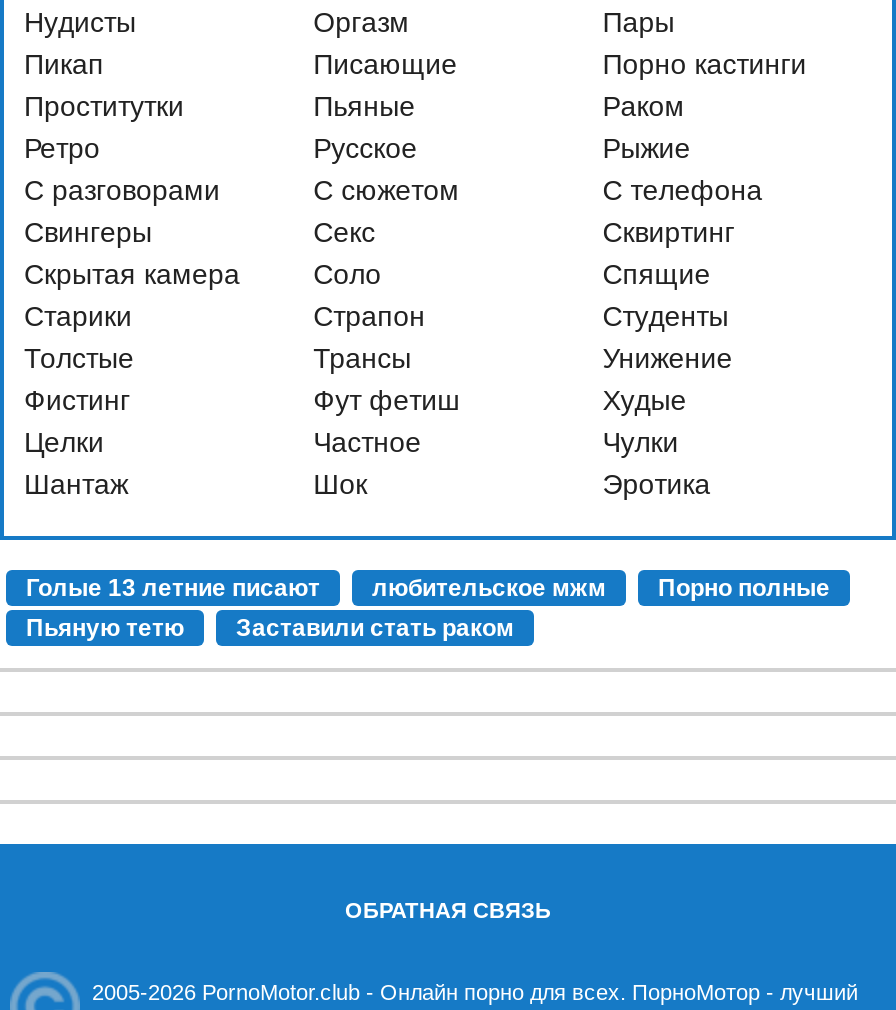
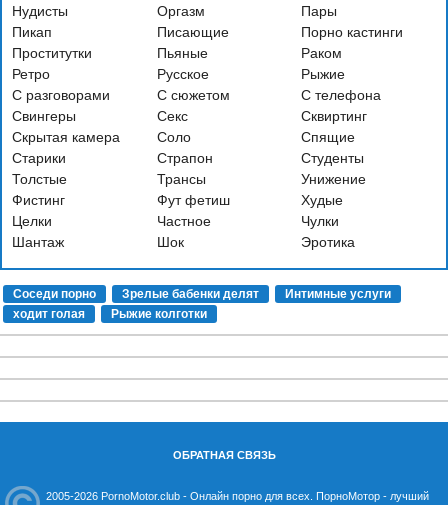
- Голые 13 летние писают
- любительское мжм
- Порно полные
- Пьяную тетю
- Заставили стать раком
+ Соседи порно
+ Зрелые бабенки делят
+ Интимные услуги
+ ходит голая
+ Рыжие колготки
